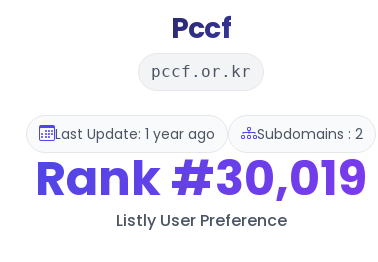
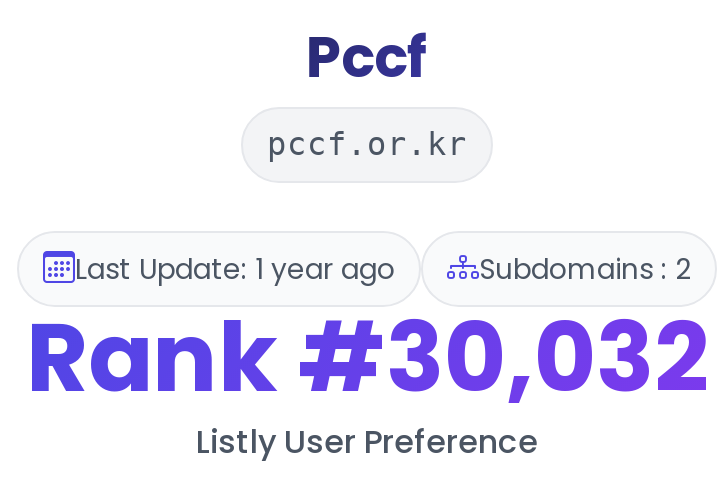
- Rank #30,019
+ Rank #30,032
